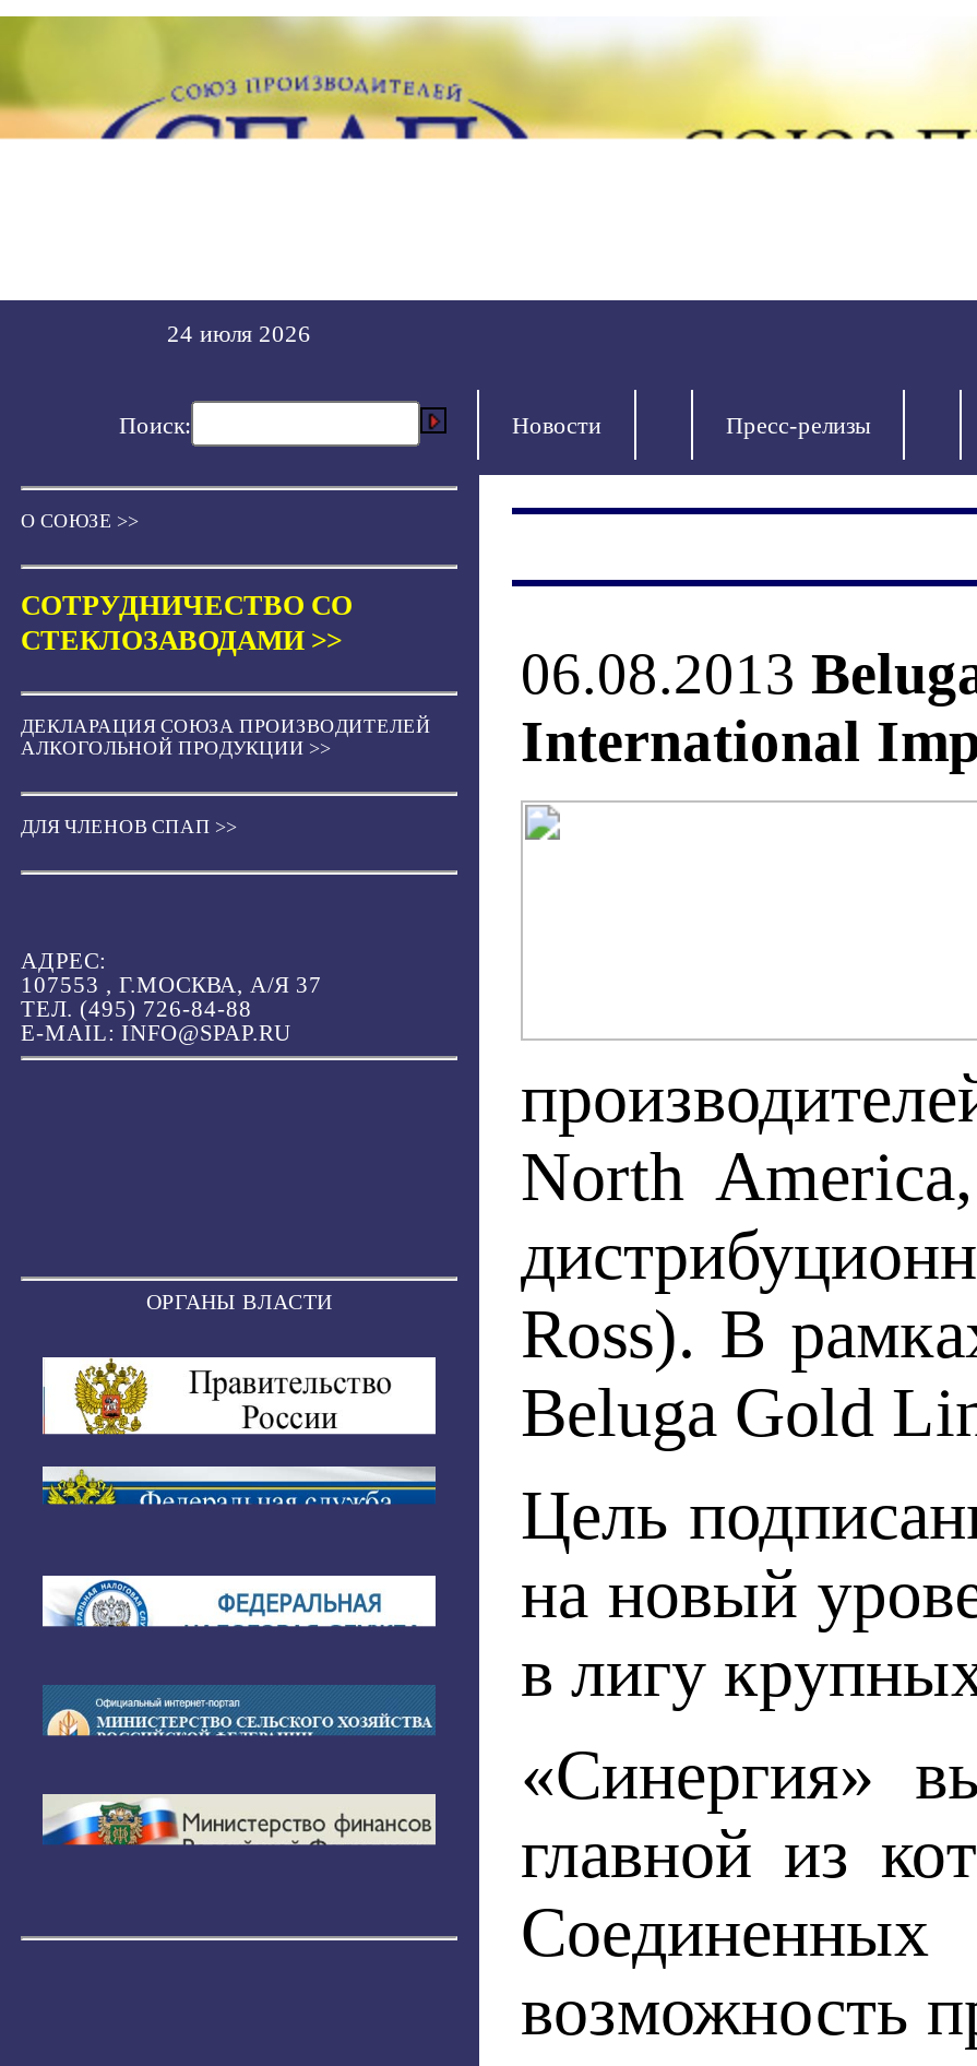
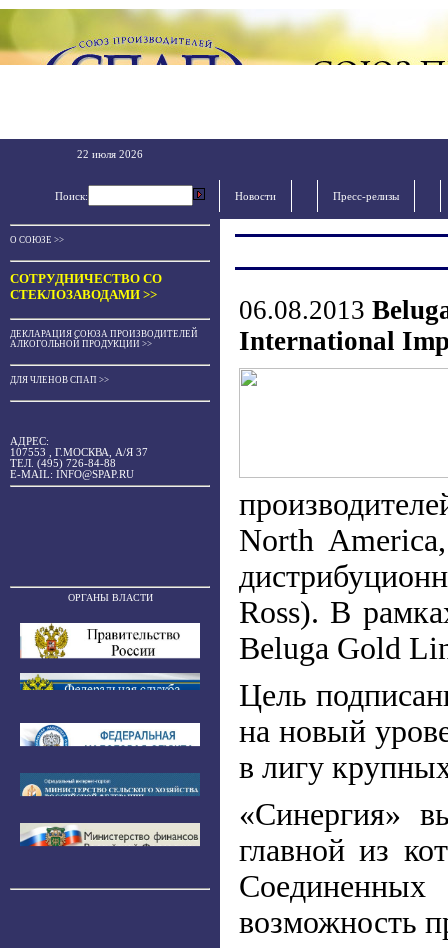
- 24 июля 2026
+ 22 июля 2026
